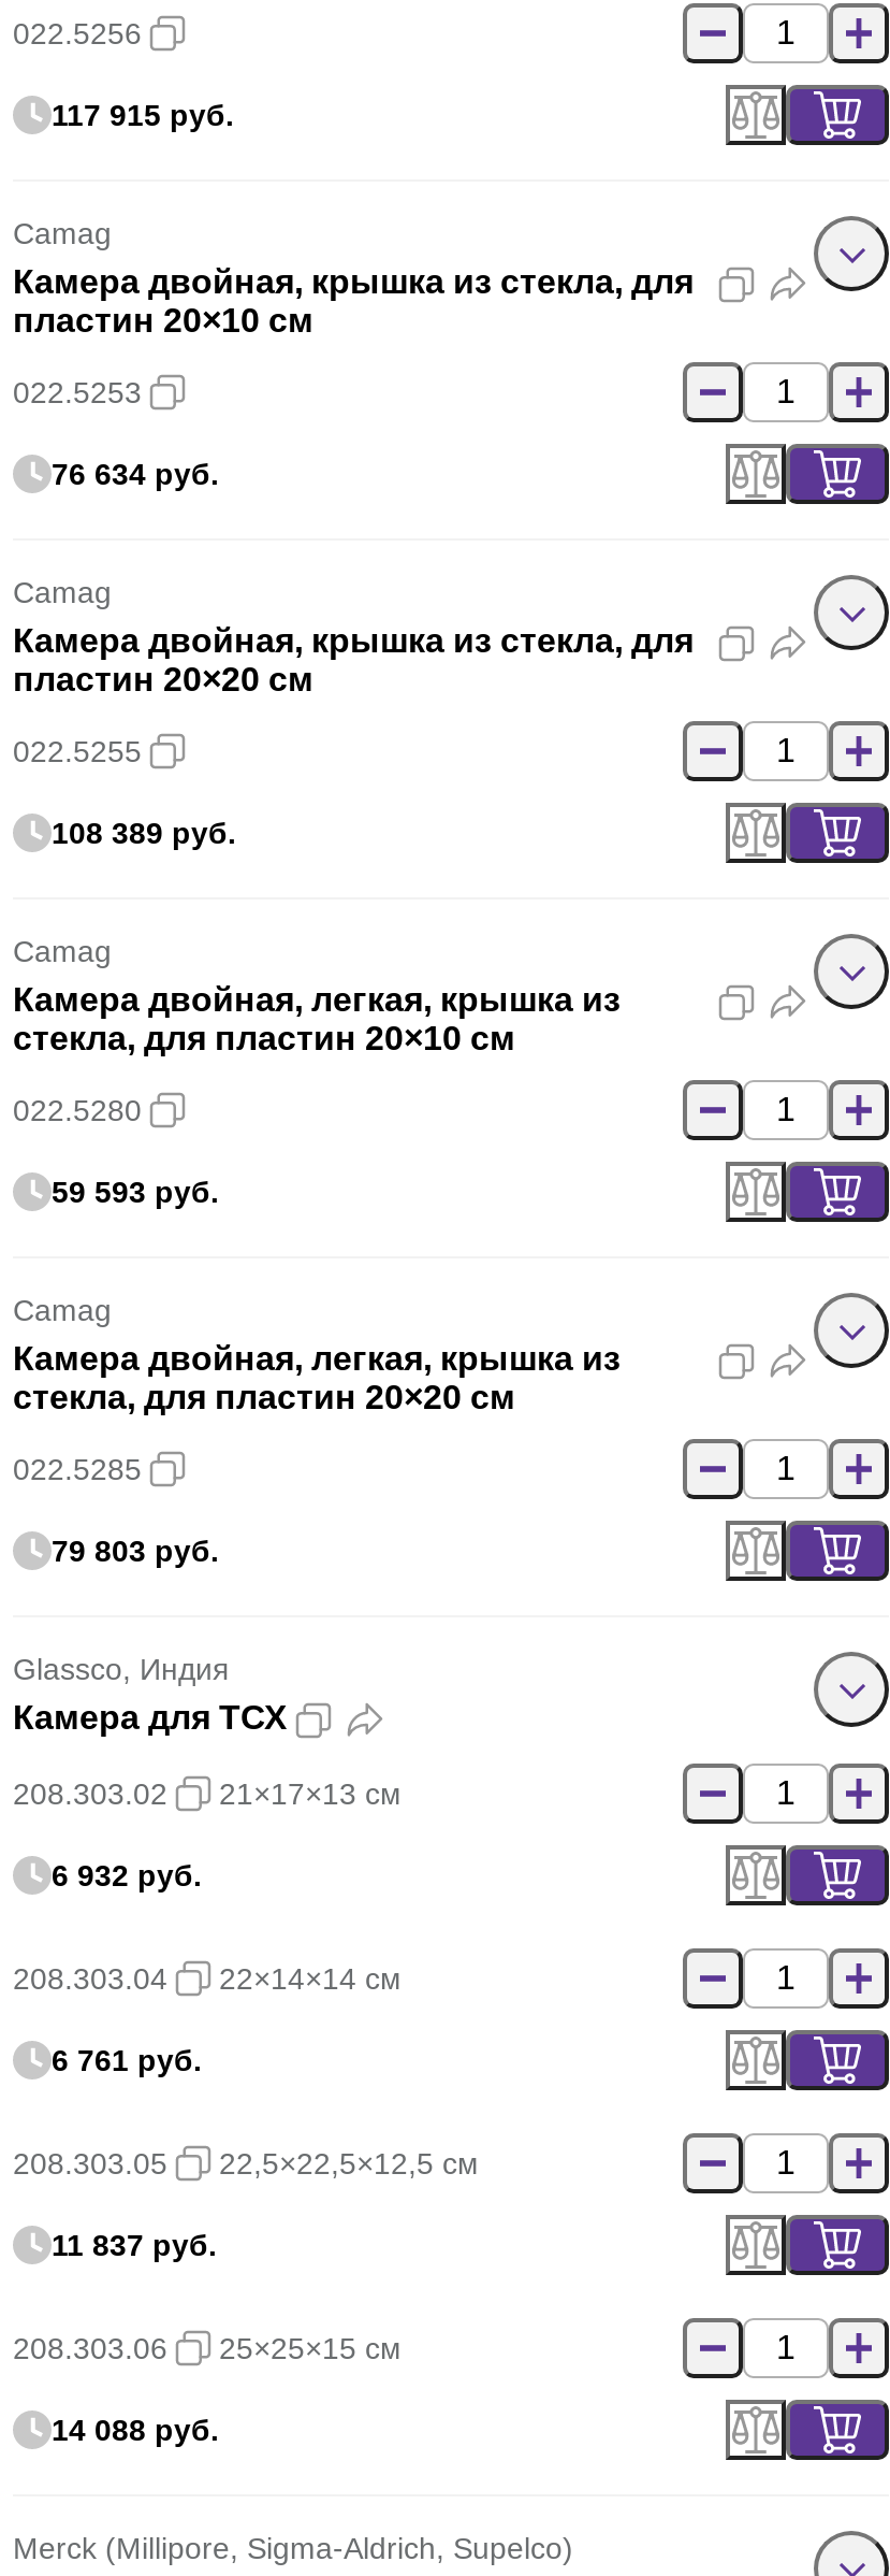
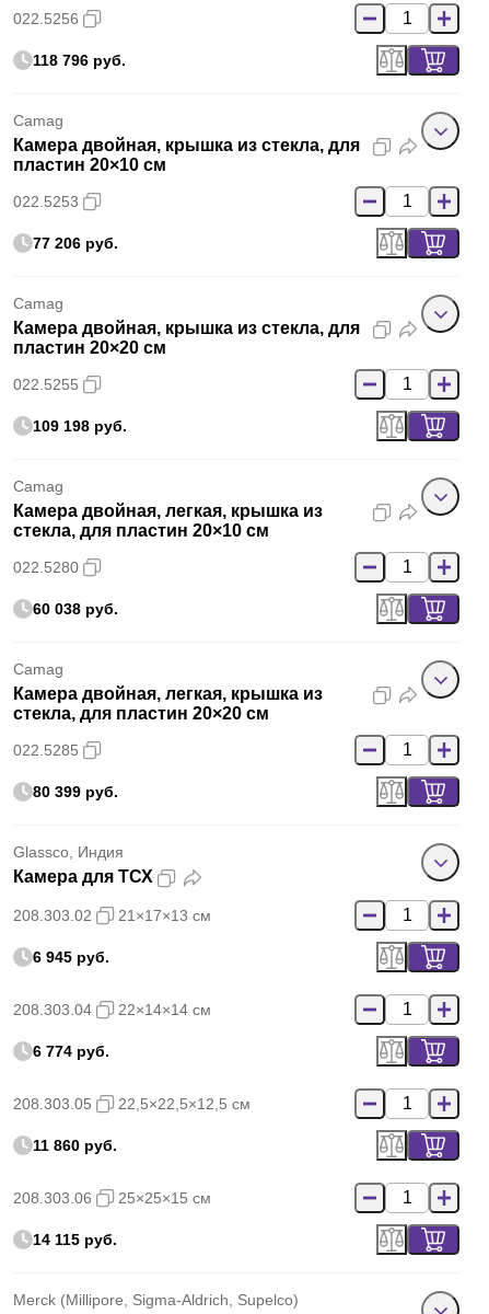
- 117 915 руб.
+ 118 796 руб.

- 76 634 руб.
+ 77 206 руб.

- 108 389 руб.
+ 109 198 руб.

- 59 593 руб.
+ 60 038 руб.

- 79 803 руб.
+ 80 399 руб.

- 6 932 руб.
+ 6 945 руб.

- 6 761 руб.
+ 6 774 руб.

- 11 837 руб.
+ 11 860 руб.

- 14 088 руб.
+ 14 115 руб.
